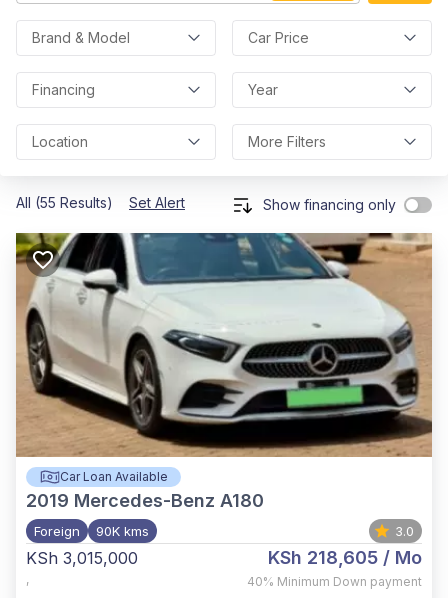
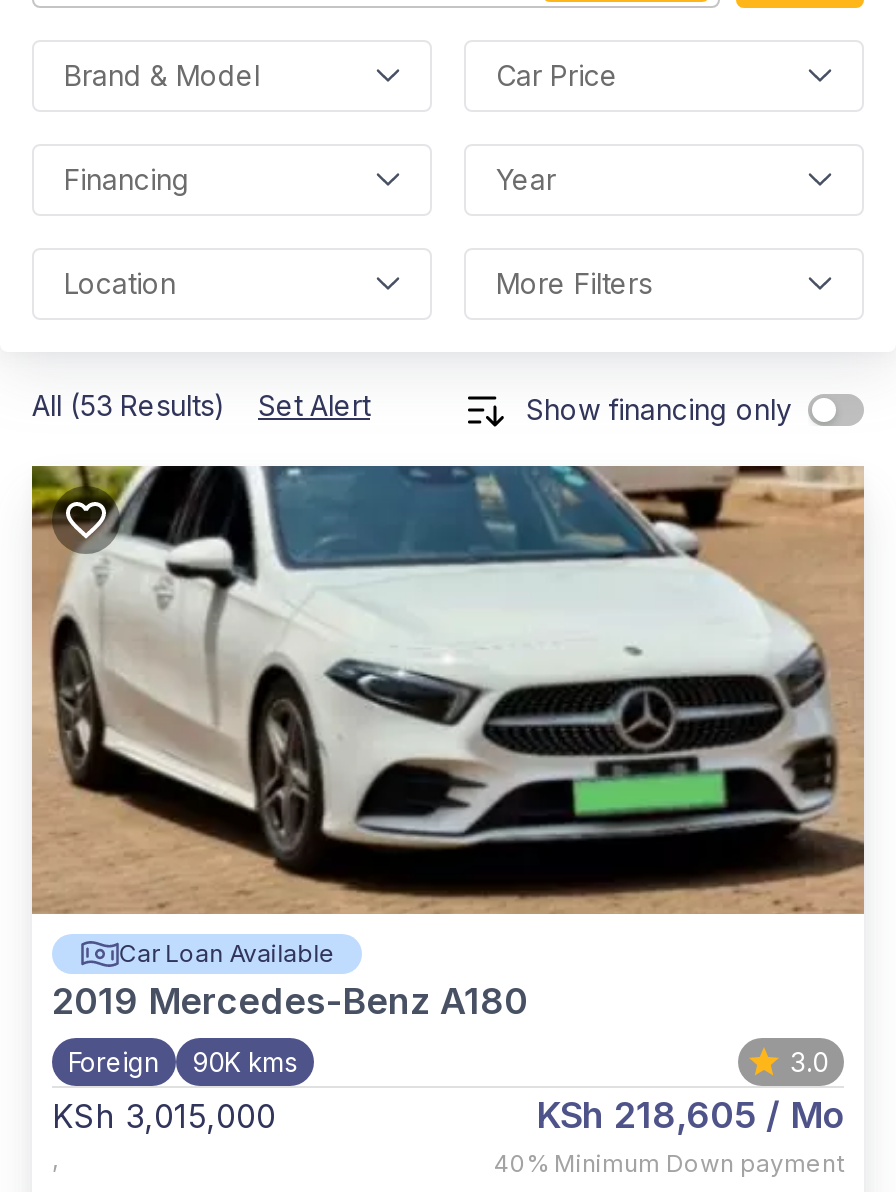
- All (55 Results) Set Alert
+ All (53 Results) Set Alert
